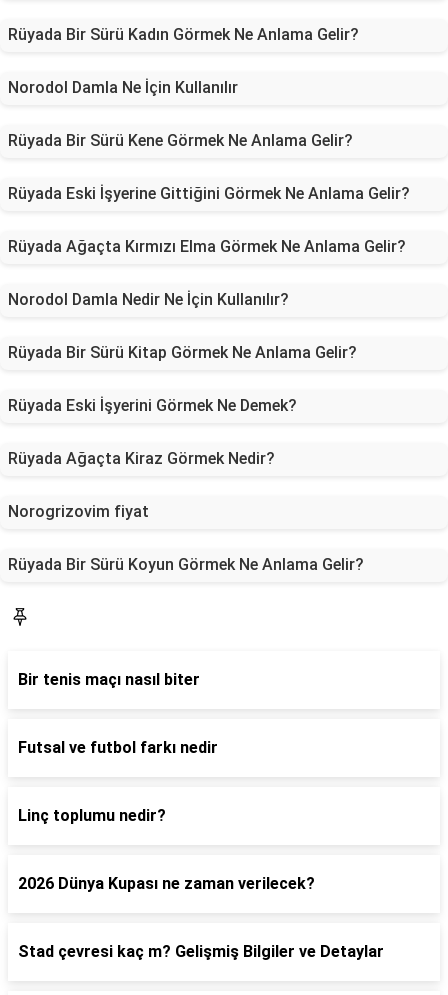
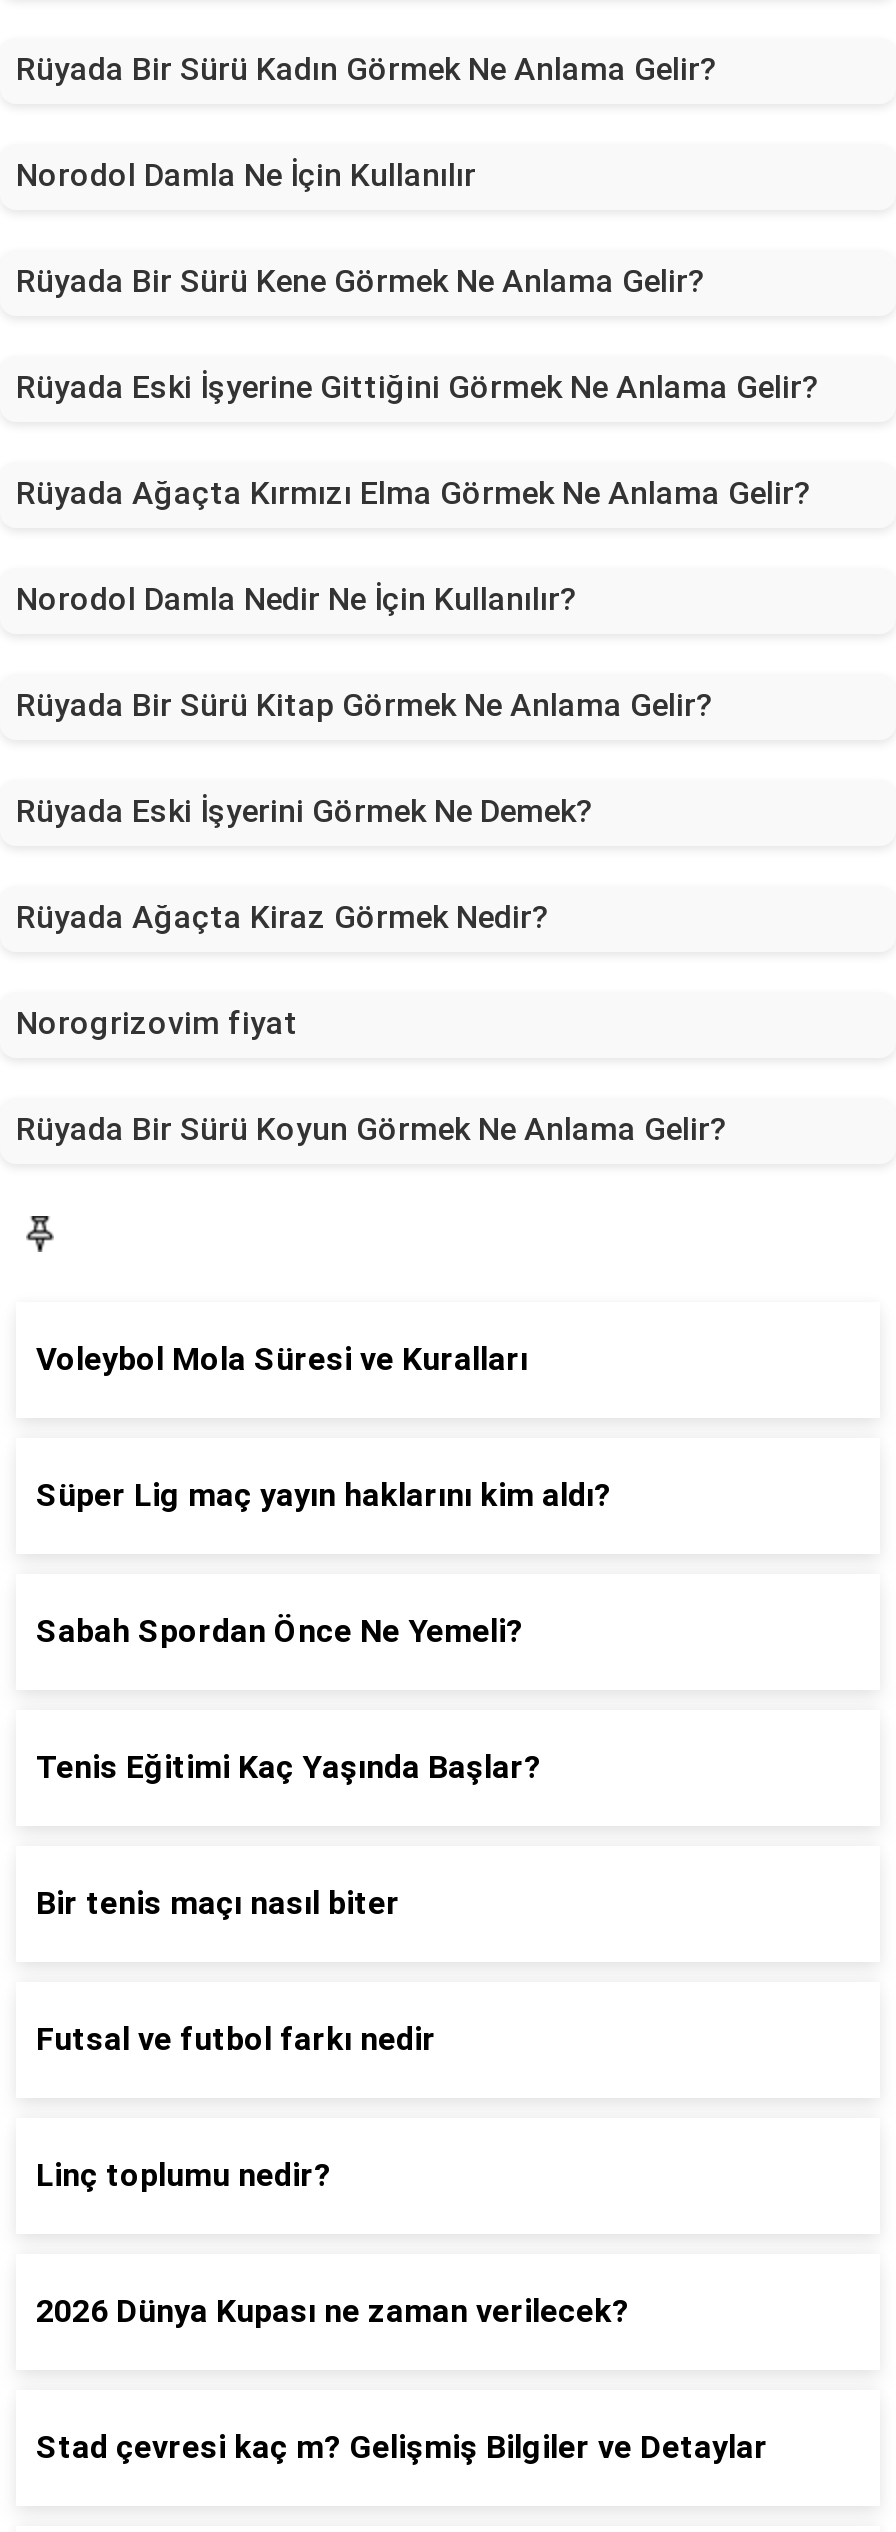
+ Voleybol Mola Süresi ve Kuralları

+ Süper Lig maç yayın haklarını kim aldı?

+ Sabah Spordan Önce Ne Yemeli?

+ Tenis Eğitimi Kaç Yaşında Başlar?
